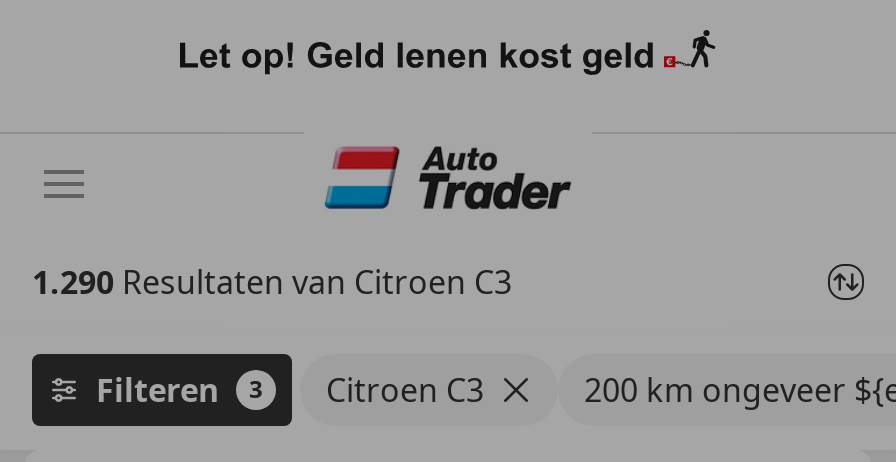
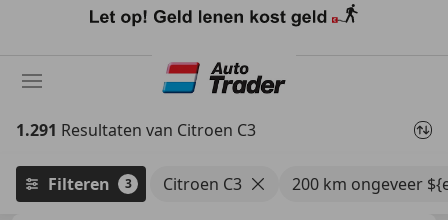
- 1.290 Resultaten van Citroen C3
+ 1.291 Resultaten van Citroen C3
